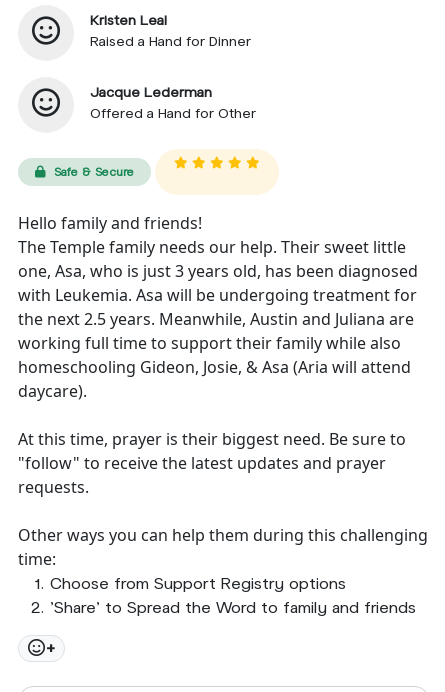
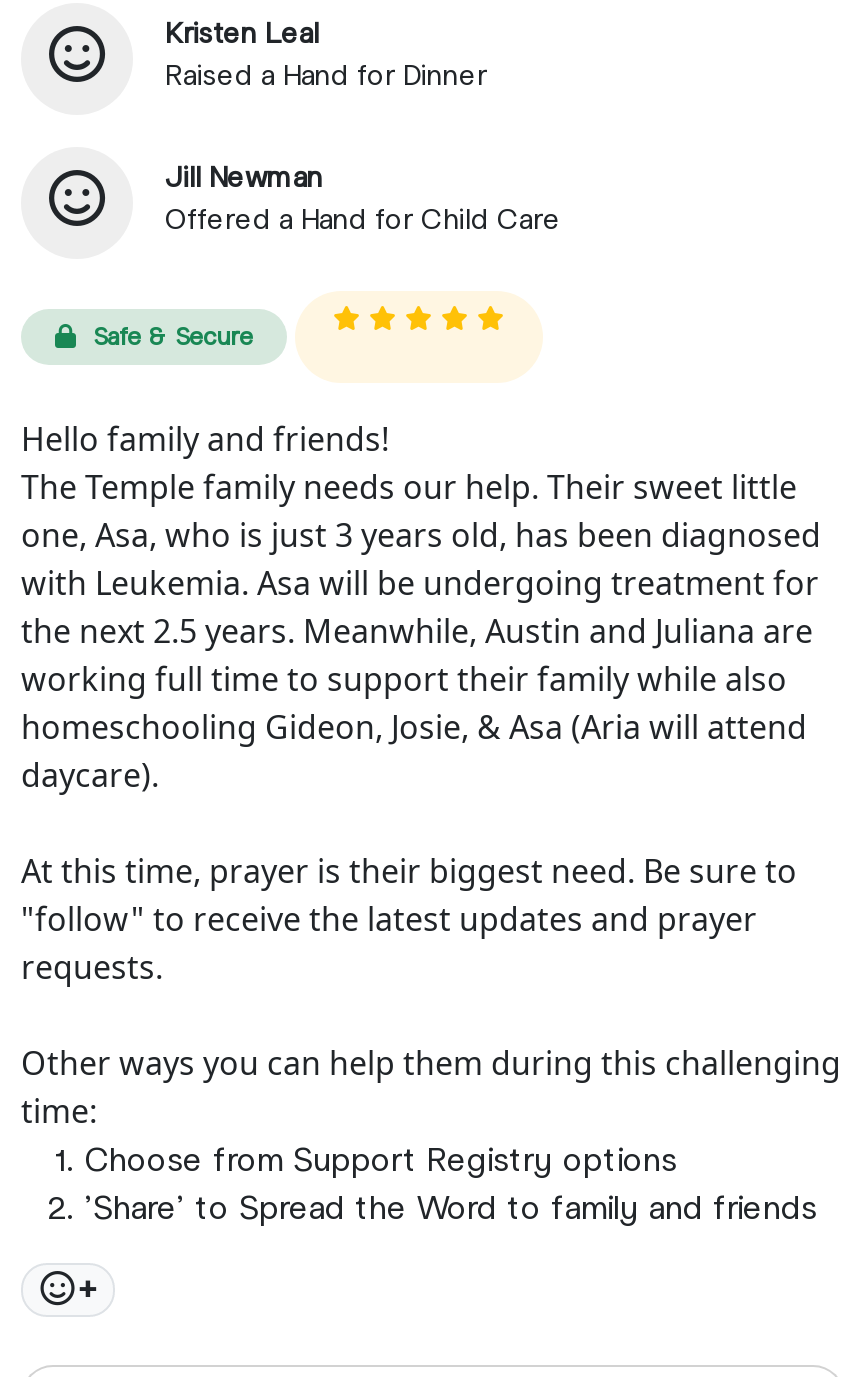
- Jacque Lederman
- Offered a Hand for Other
+ Jill Newman
+ Offered a Hand for Child Care
